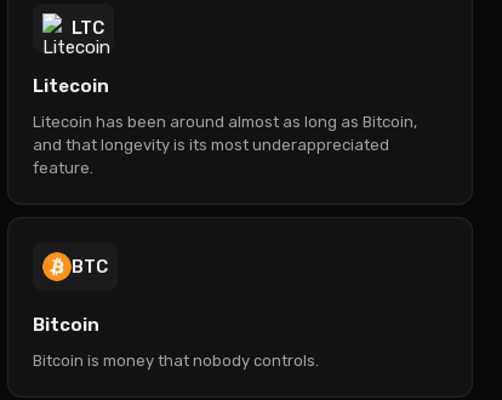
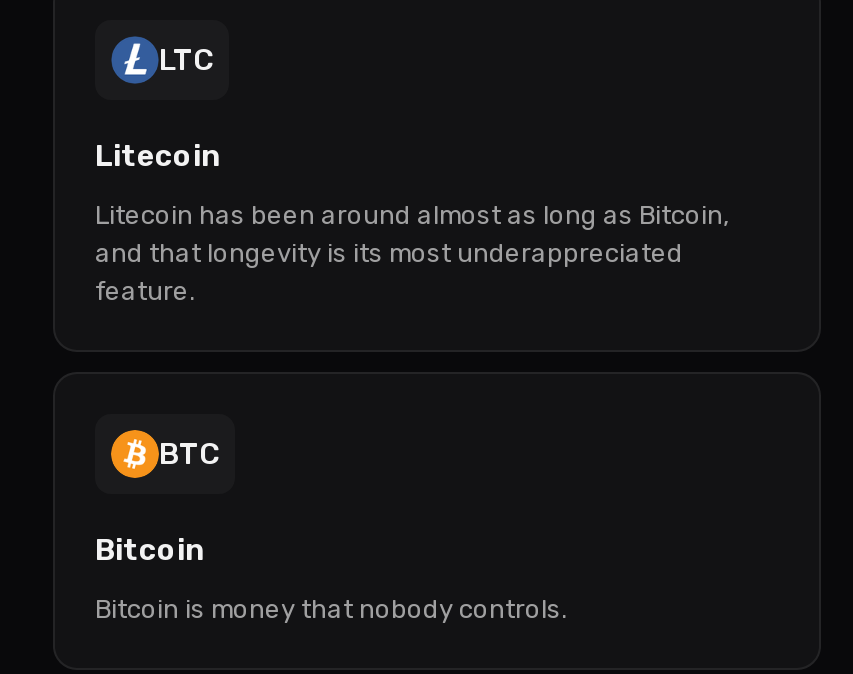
- [image]
+ [image]
